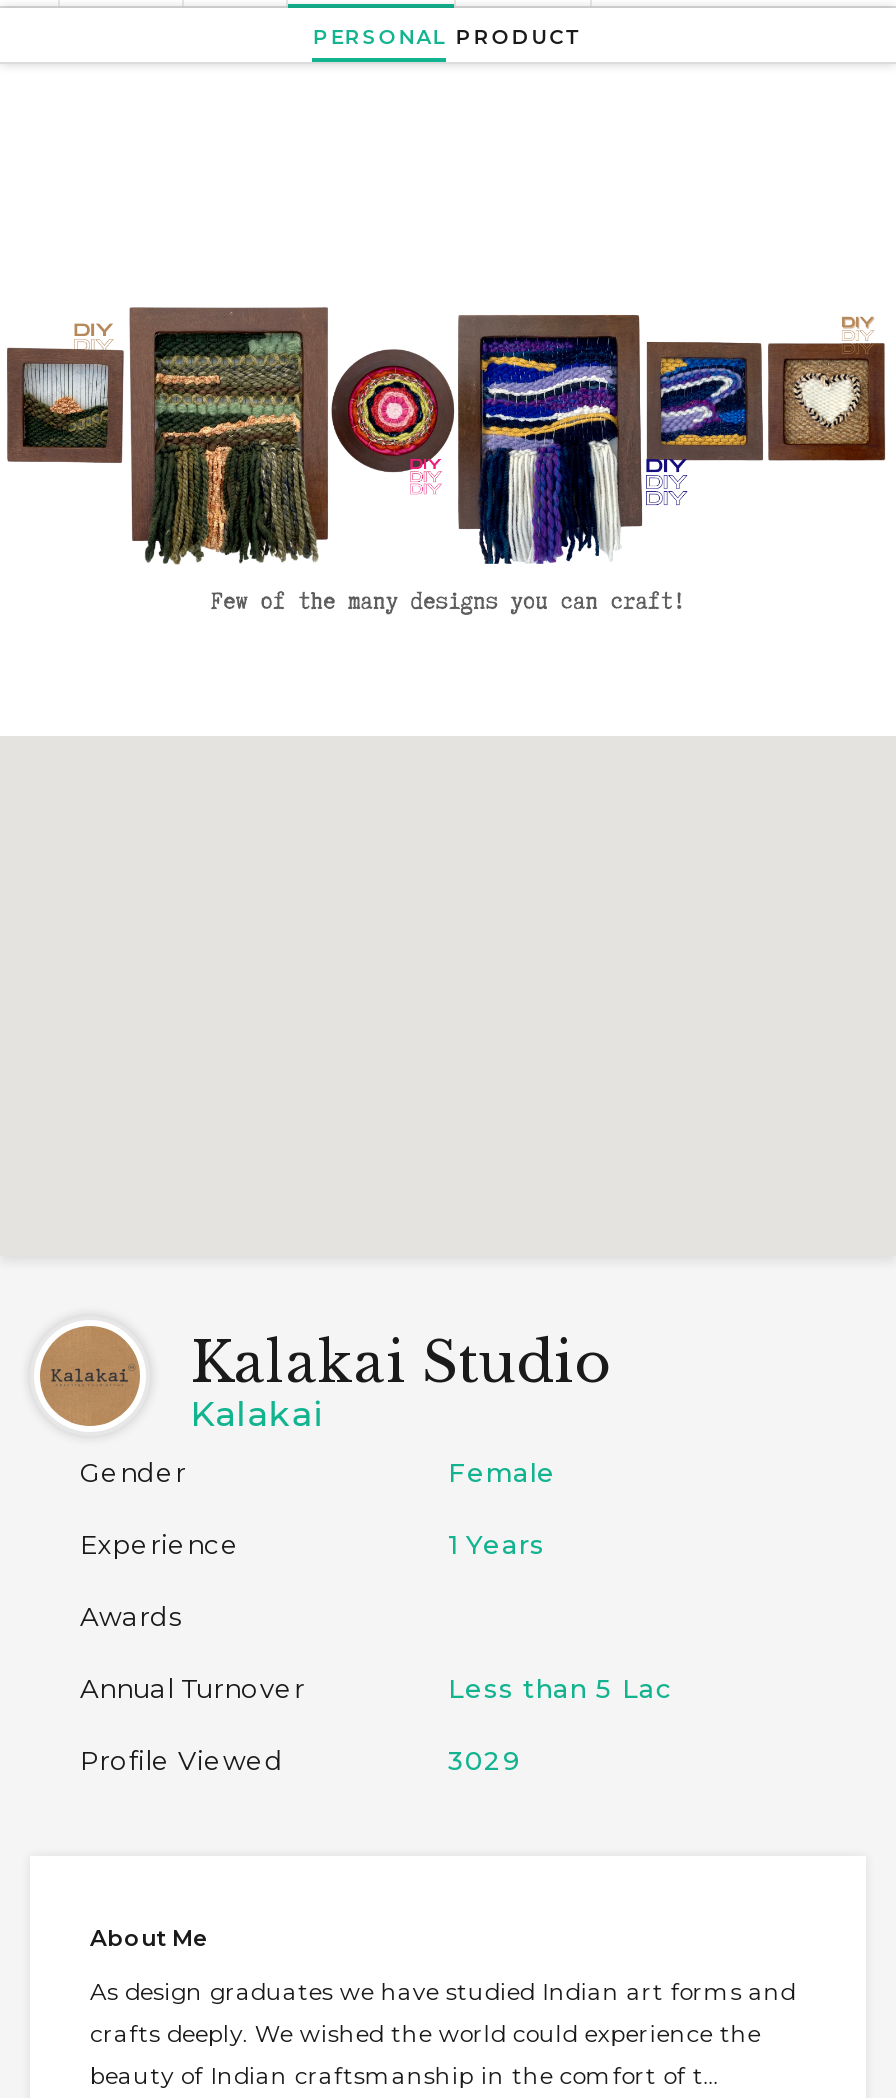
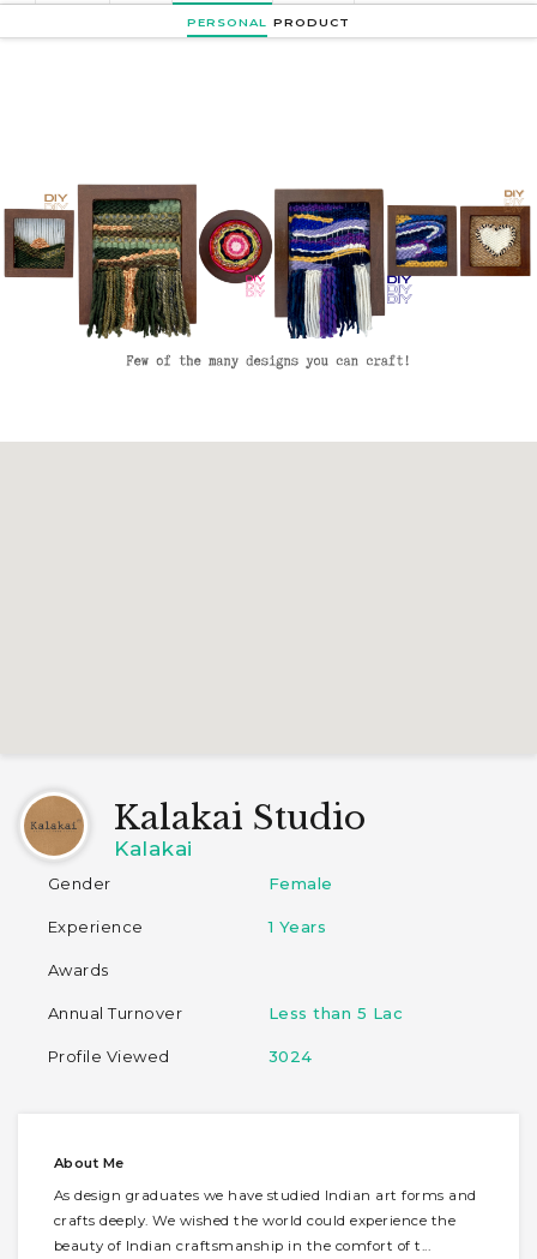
- 3029
+ 3024
